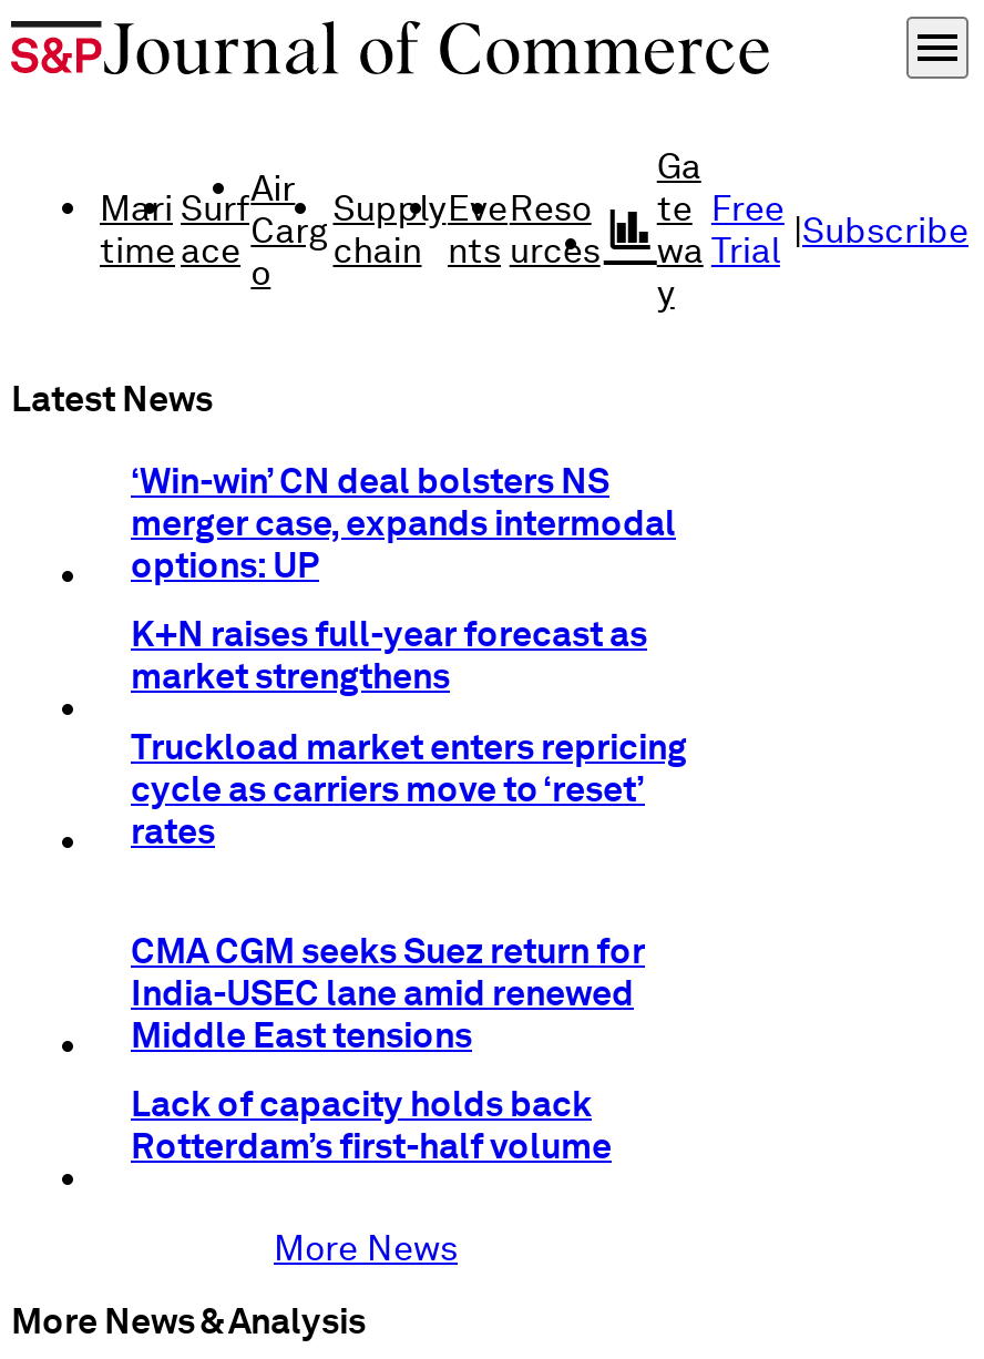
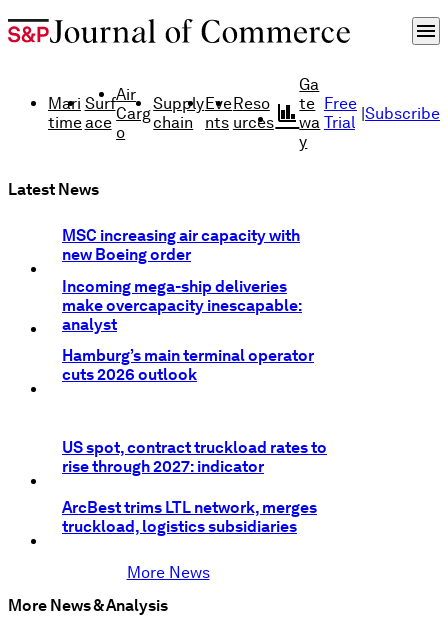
- ‘Win-win’ CN deal bolsters NS
- merger case, expands intermodal
- options: UP
+ MSC increasing air capacity with
+ new Boeing order

- K+N raises full-year forecast as
- market strengthens
+ Incoming mega-ship deliveries
+ make overcapacity inescapable:
+ analyst

- Truckload market enters repricing
- cycle as carriers move to ‘reset’
- rates
+ Hamburg’s main terminal operator
+ cuts 2026 outlook

- CMA CGM seeks Suez return for
- India-USEC lane amid renewed
- Middle East tensions
+ US spot, contract truckload rates to
+ rise through 2027: indicator

- Lack of capacity holds back
- Rotterdam’s first-half volume
+ ArcBest trims LTL network, merges
+ truckload, logistics subsidiaries
